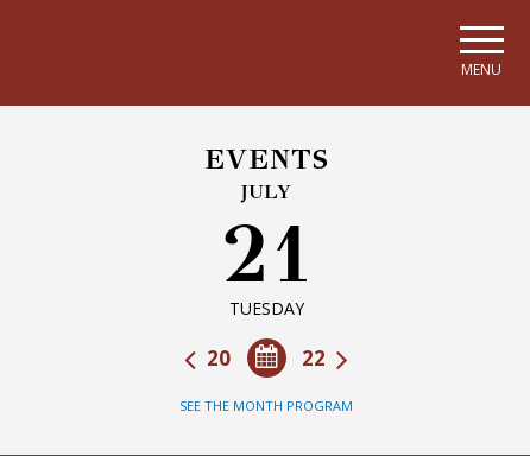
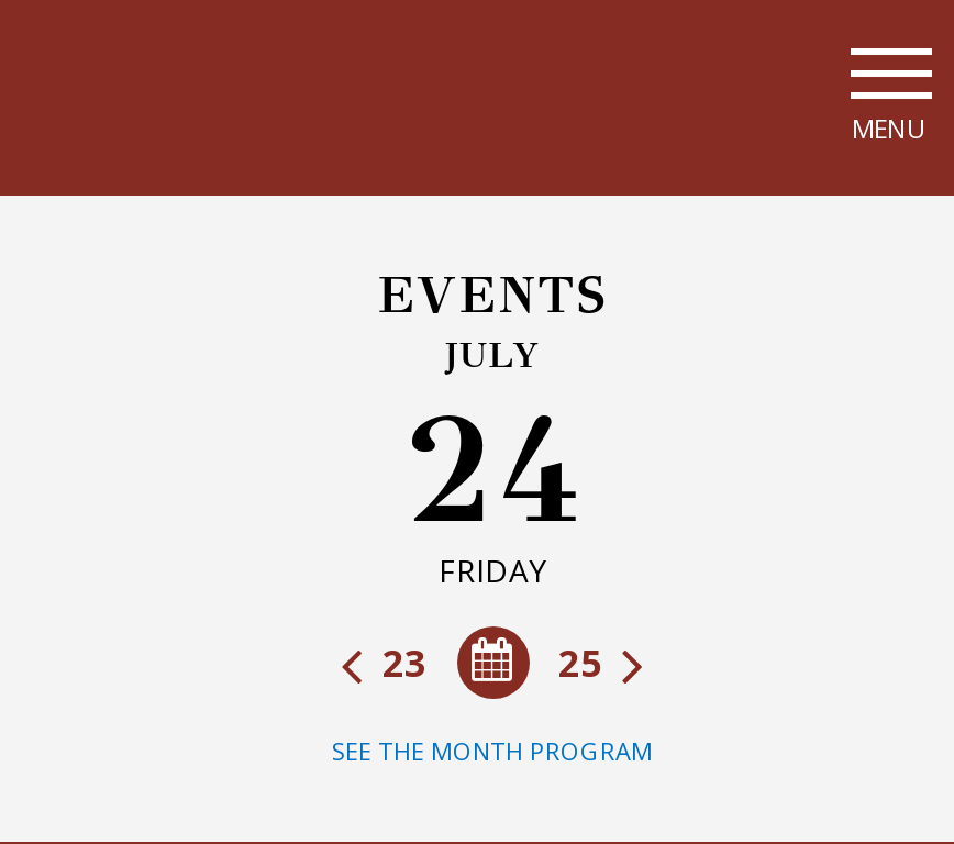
- 21
- TUESDAY
+ 24
+ FRIDAY

- 22
- 20
+ 25
+ 23
